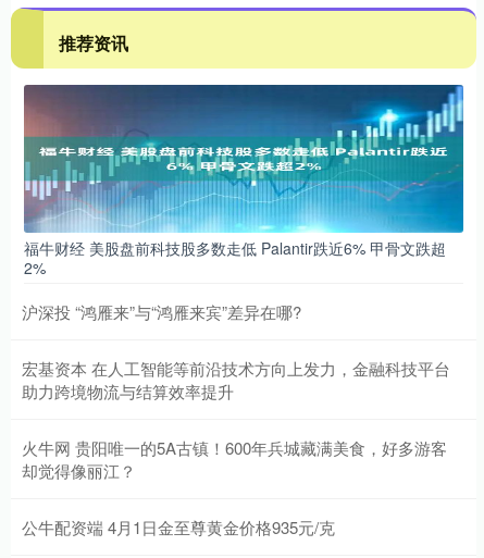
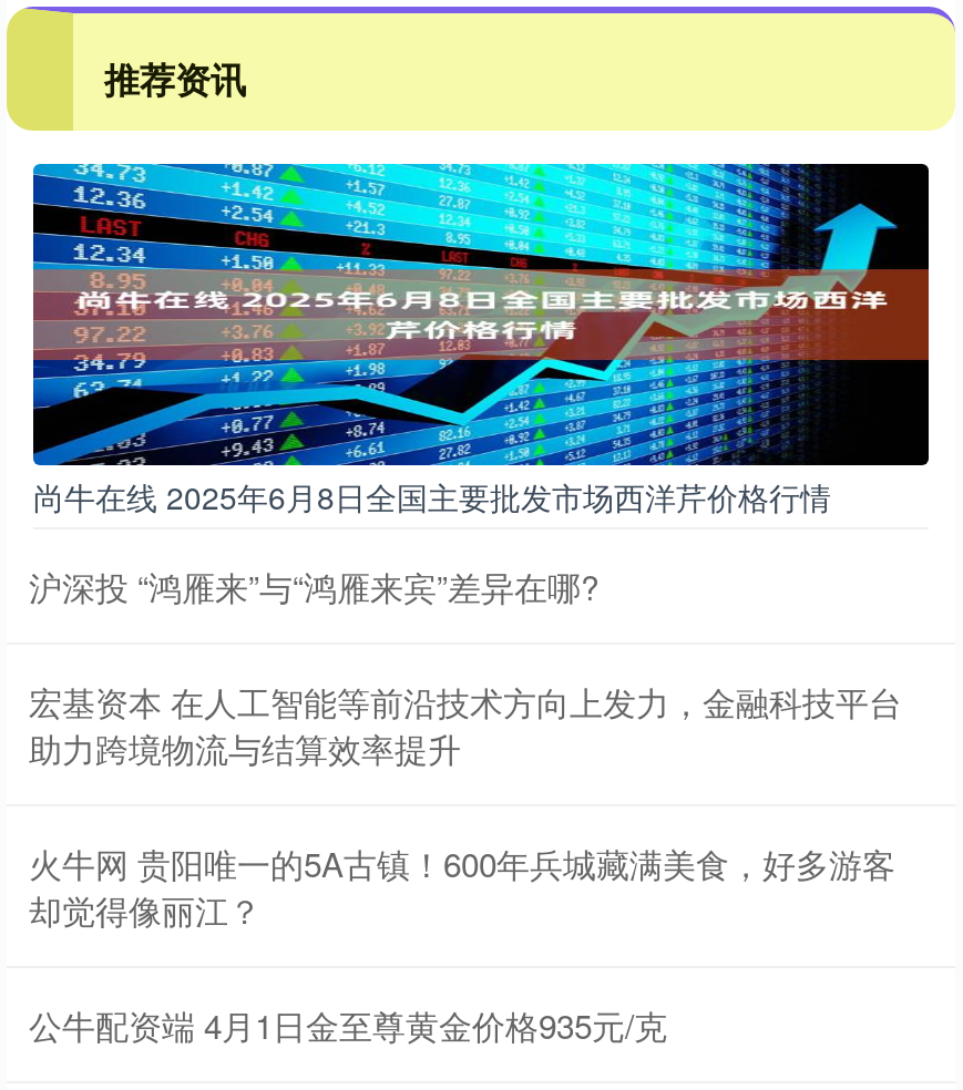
- [image]
- 福牛财经 美股盘前科技股多数走低 Palantir跌近6% 甲骨文跌超
- 2%
+ [image]
+ 尚牛在线 2025年6月8日全国主要批发市场西洋芹价格行情
